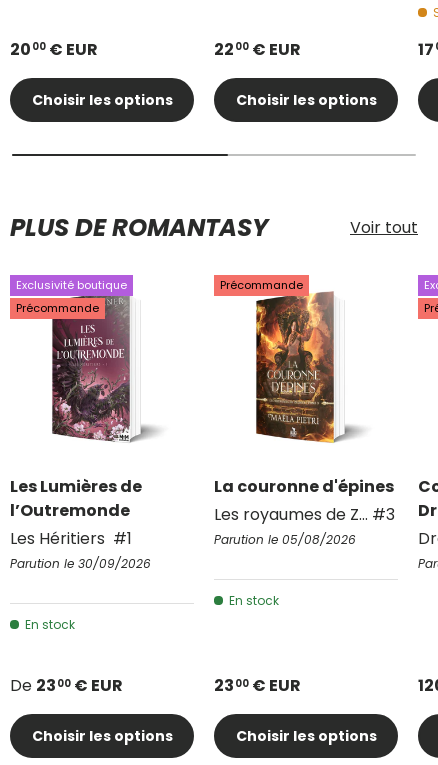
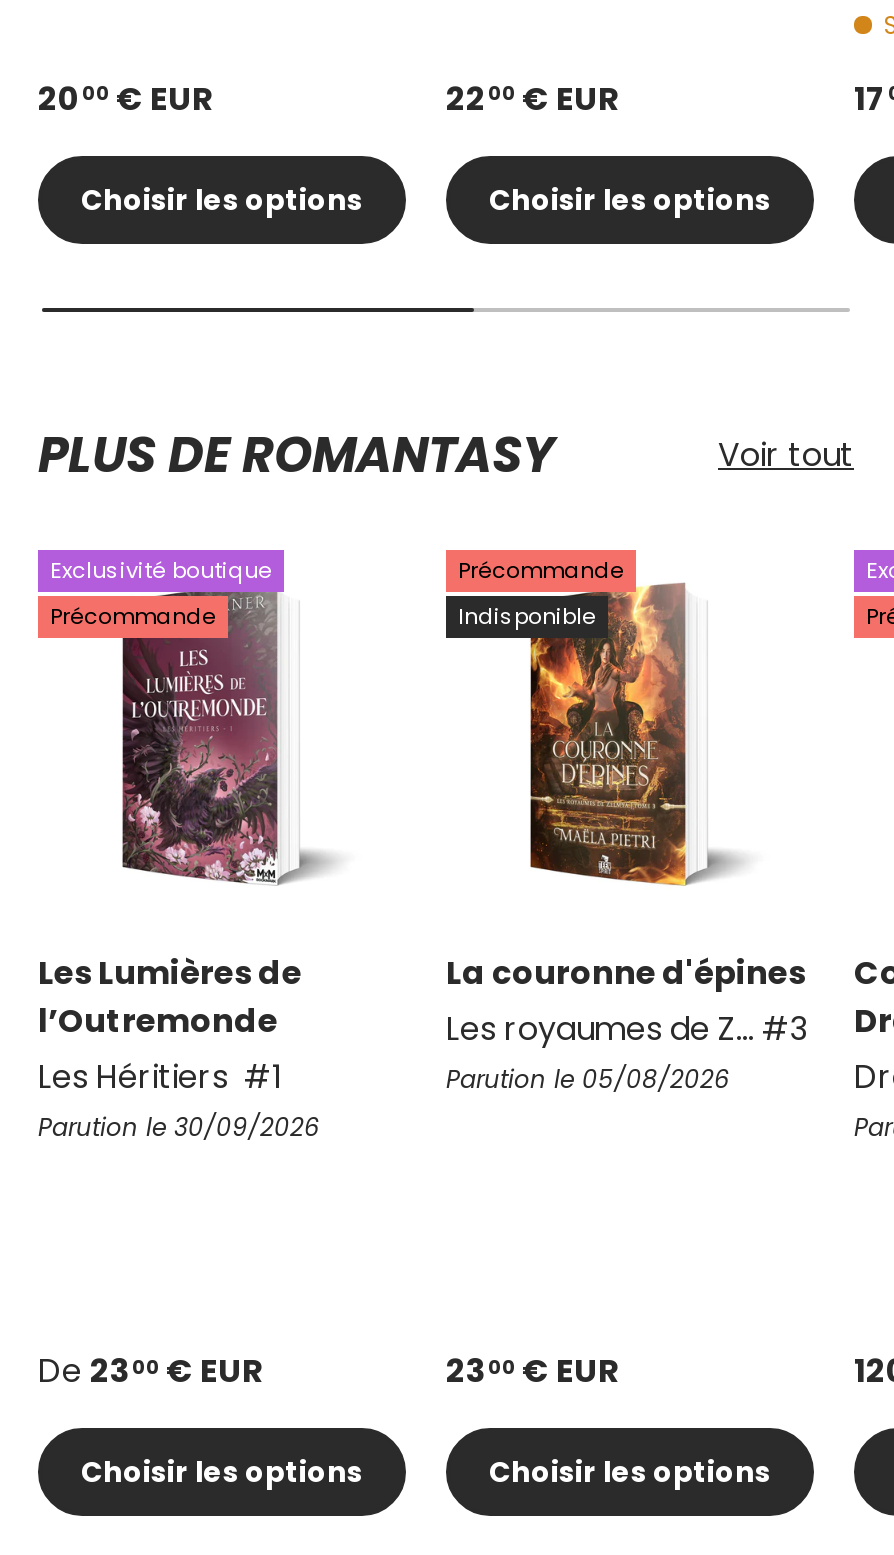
+ Indisponible

- En stock

- En stock
